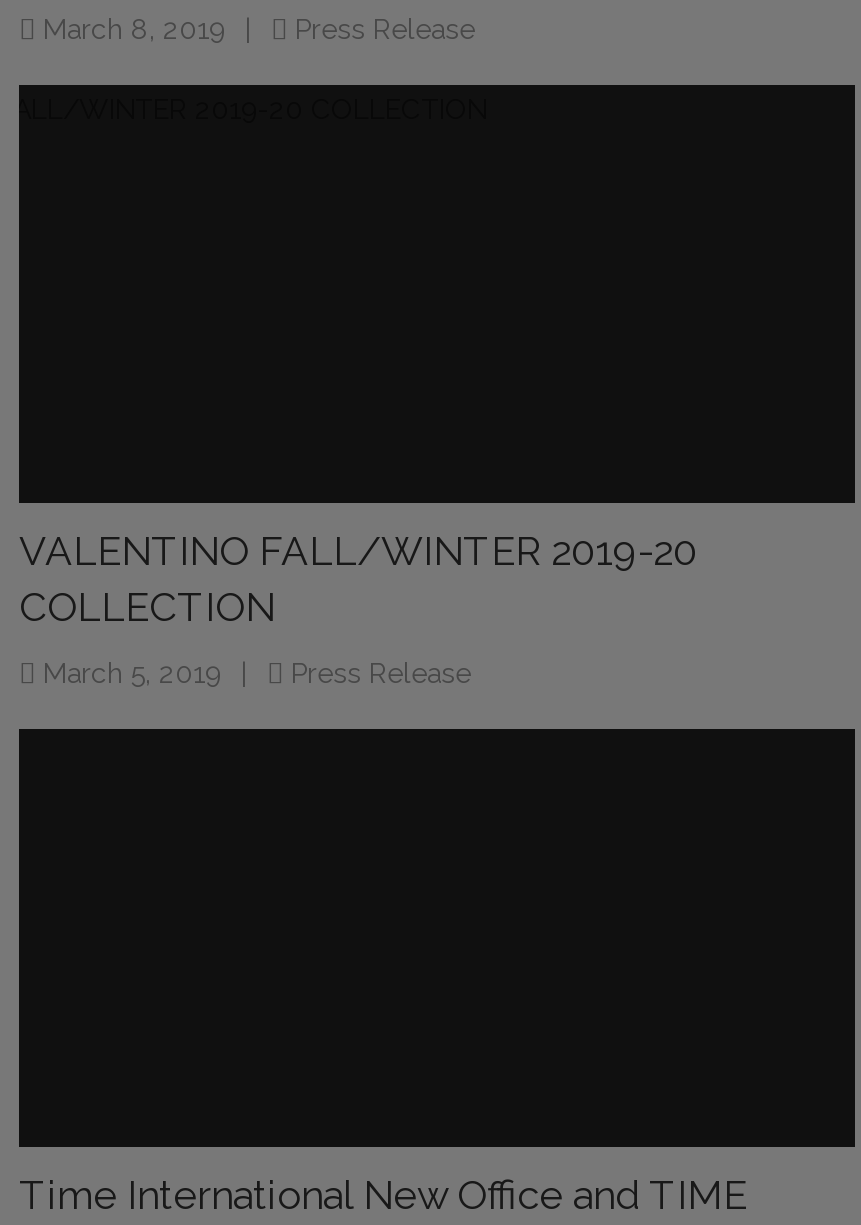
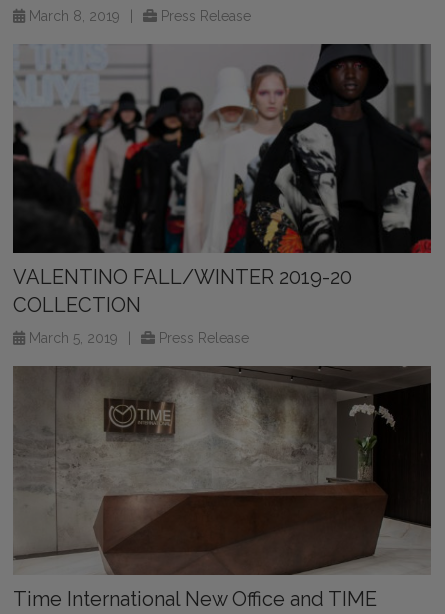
+ [image]

+ [image]
